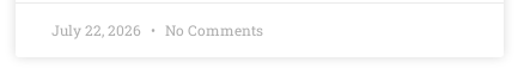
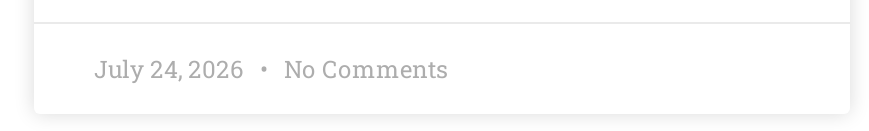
- July 22, 2026 No Comments
+ July 24, 2026 No Comments
